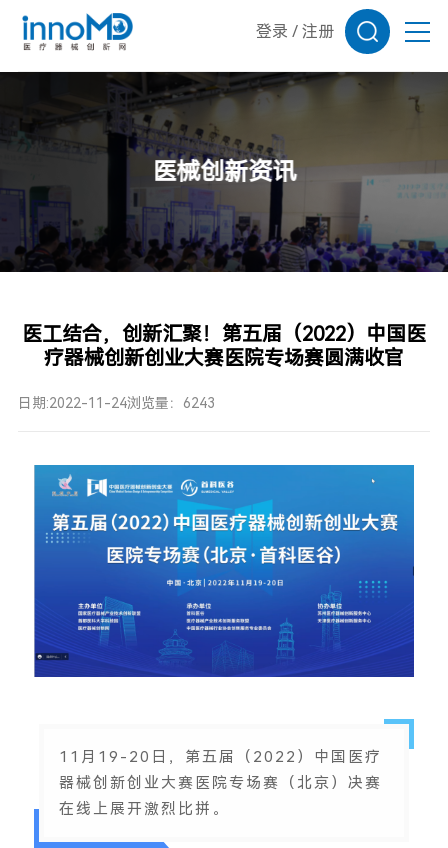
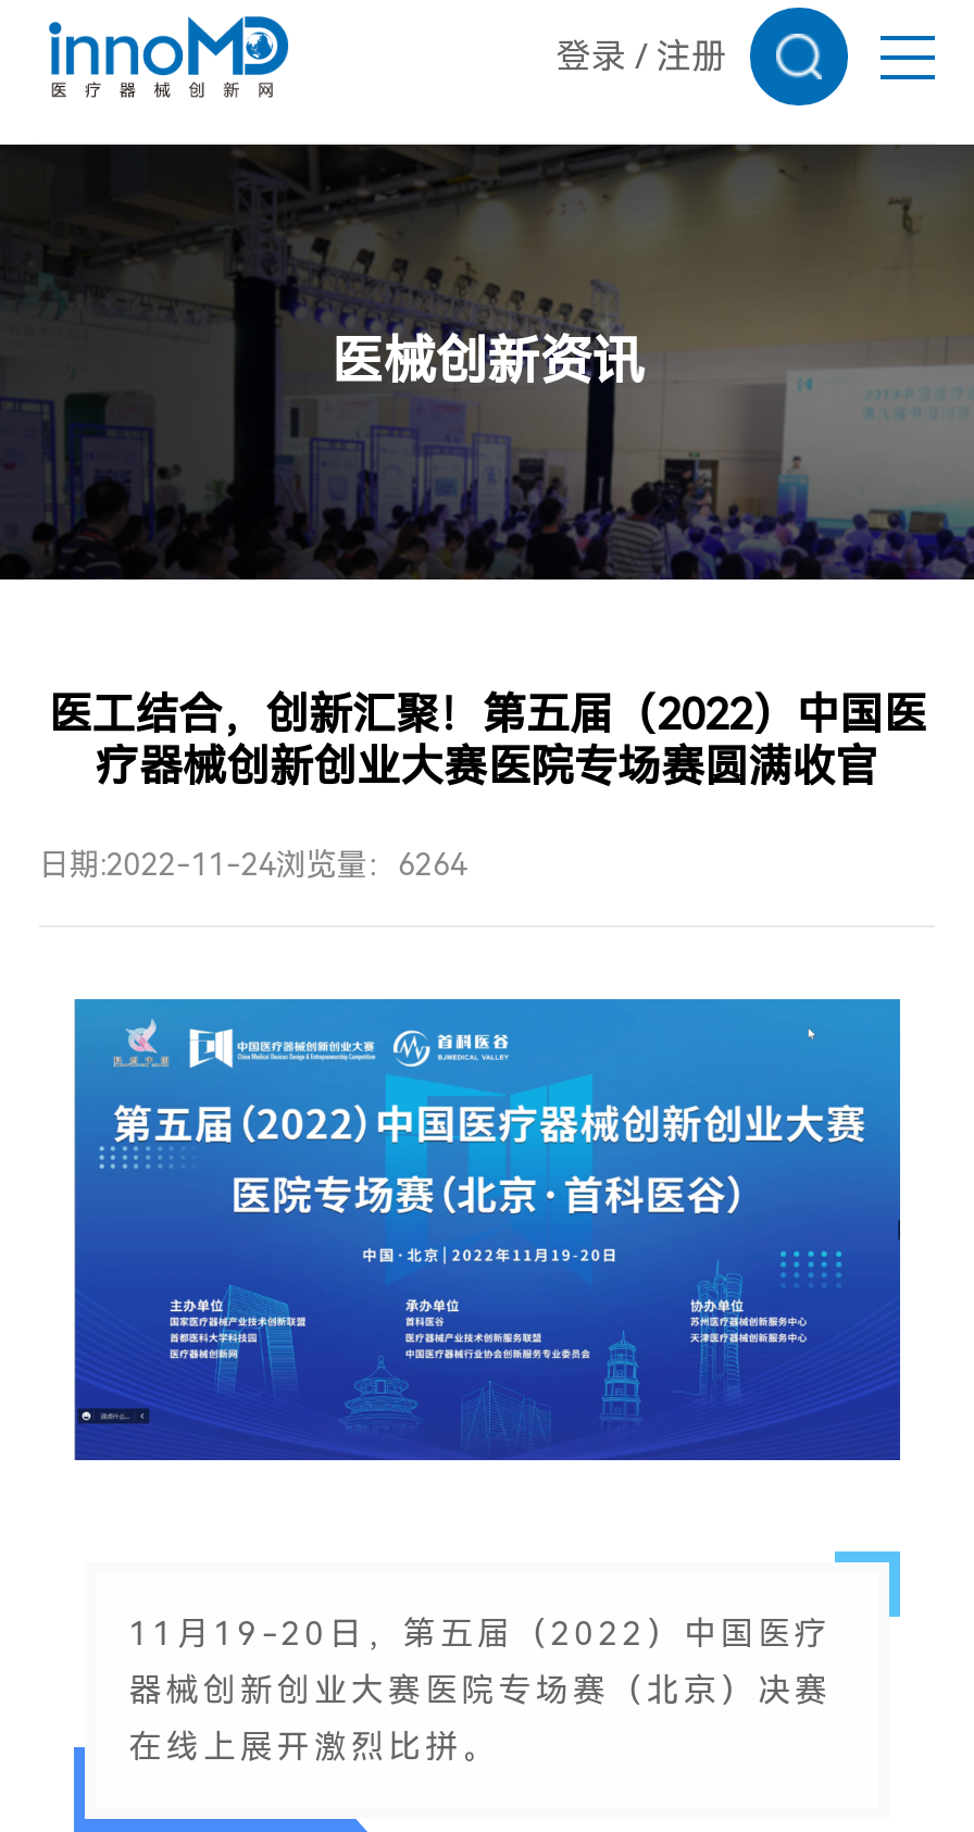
- 日期:2022-11-24浏览量：6243
+ 日期:2022-11-24浏览量：6264
